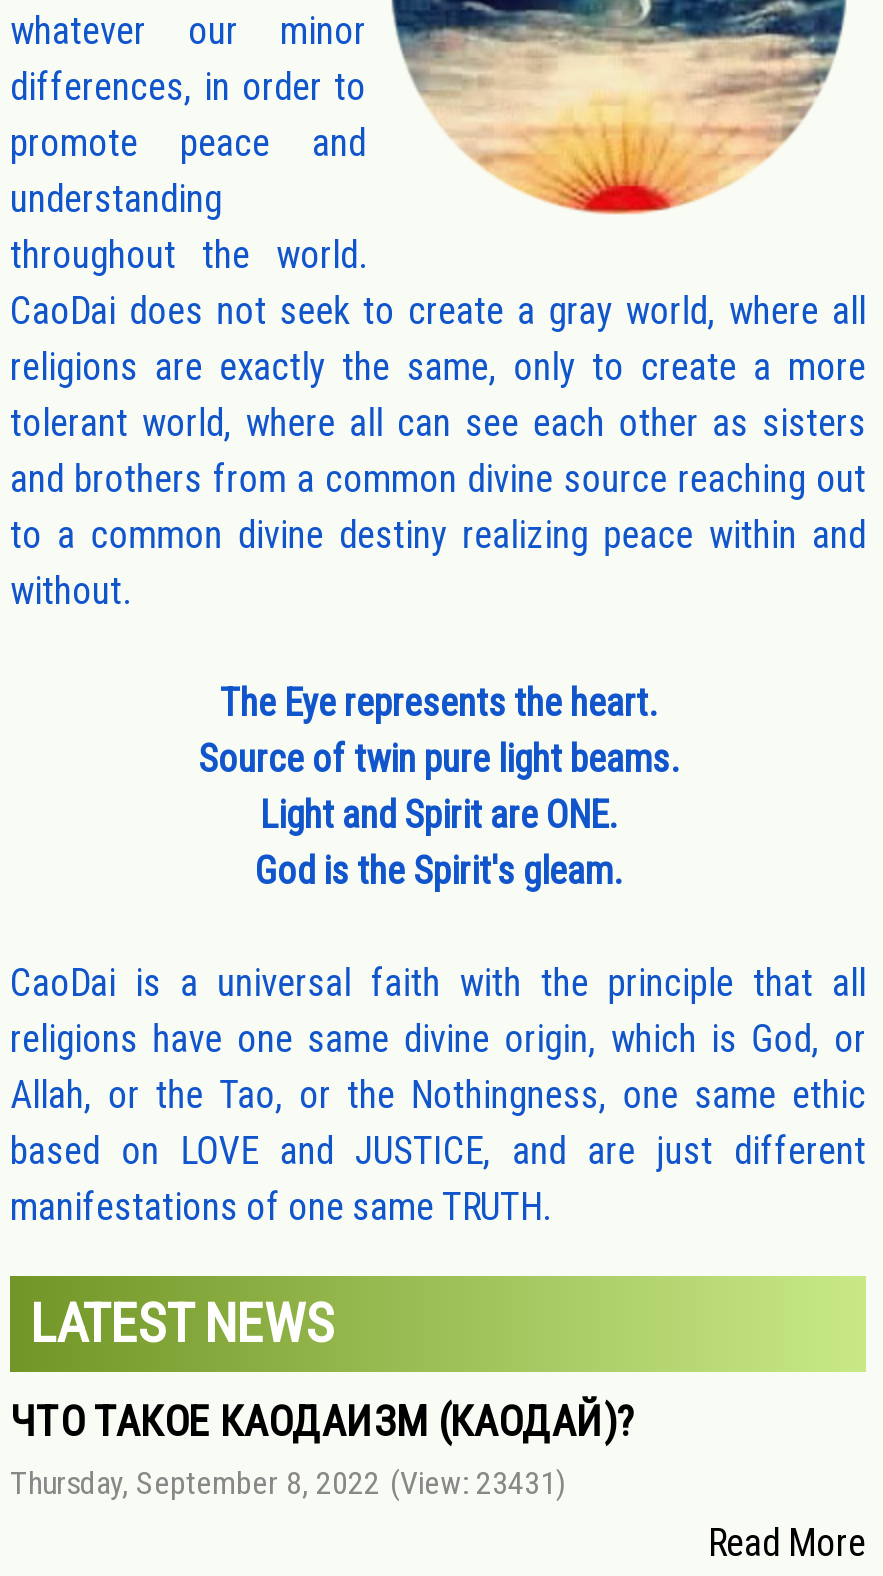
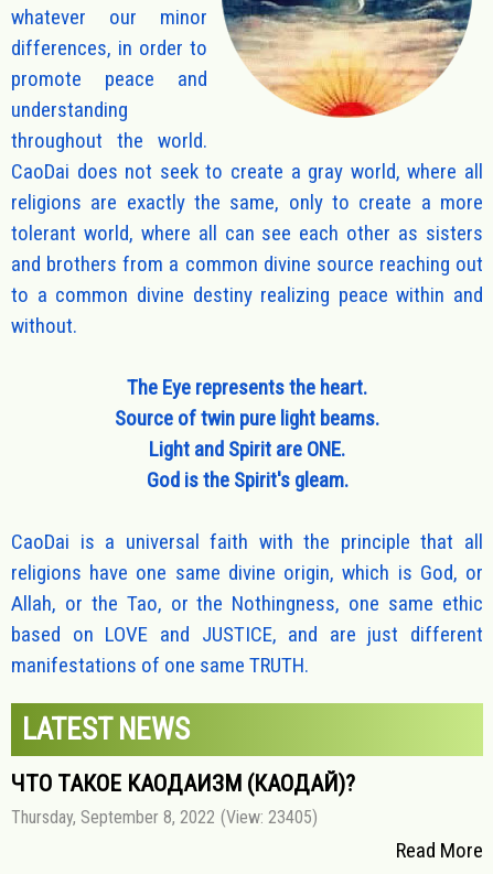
- Thursday, September 8, 2022 (View: 23431)
+ Thursday, September 8, 2022 (View: 23405)
